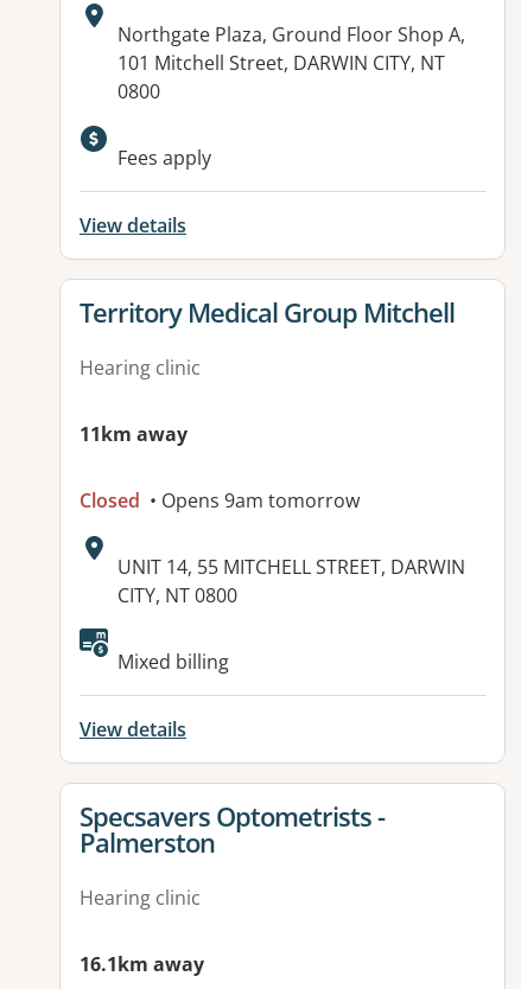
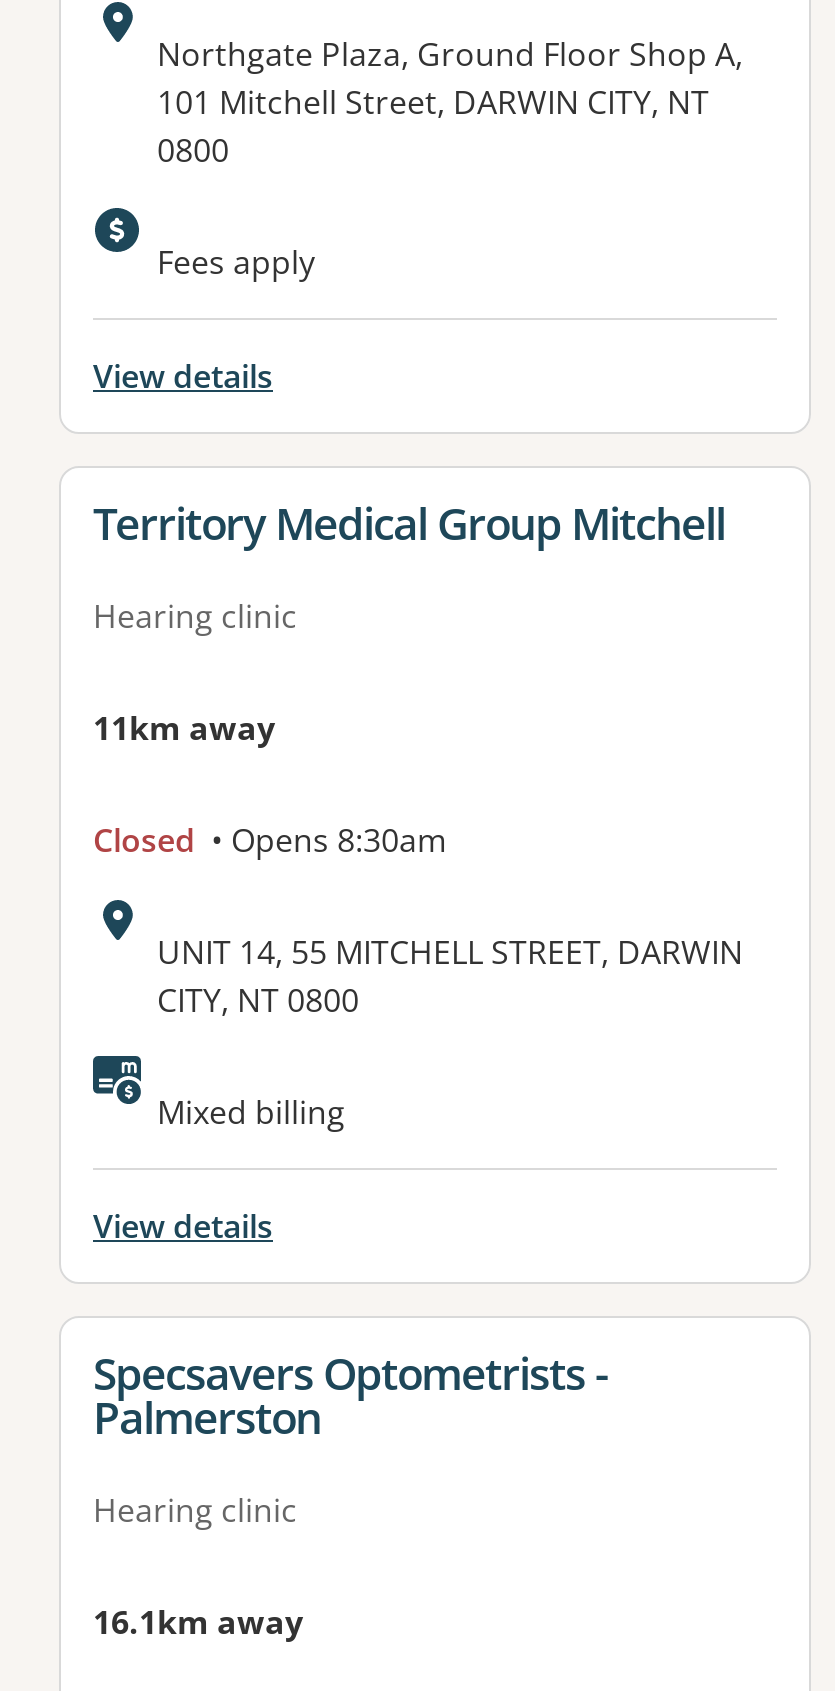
- Closed • Opens 9am tomorrow
+ Closed • Opens 8:30am
